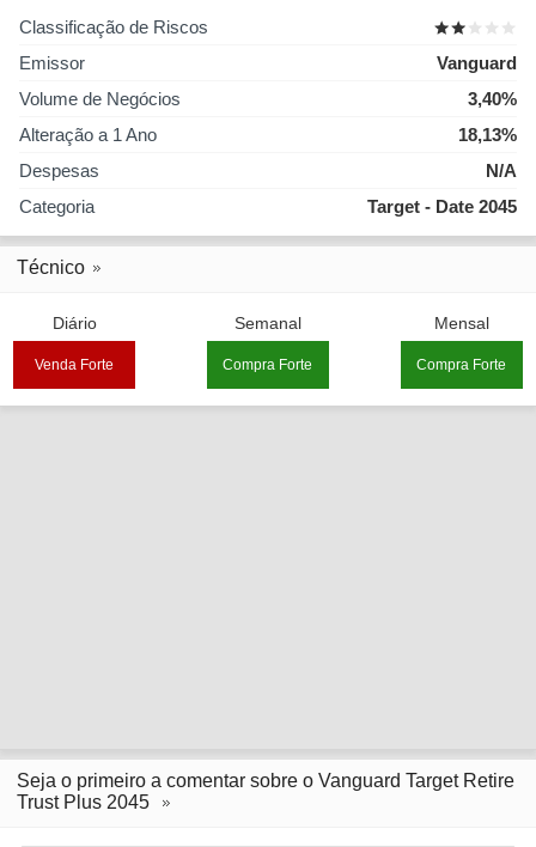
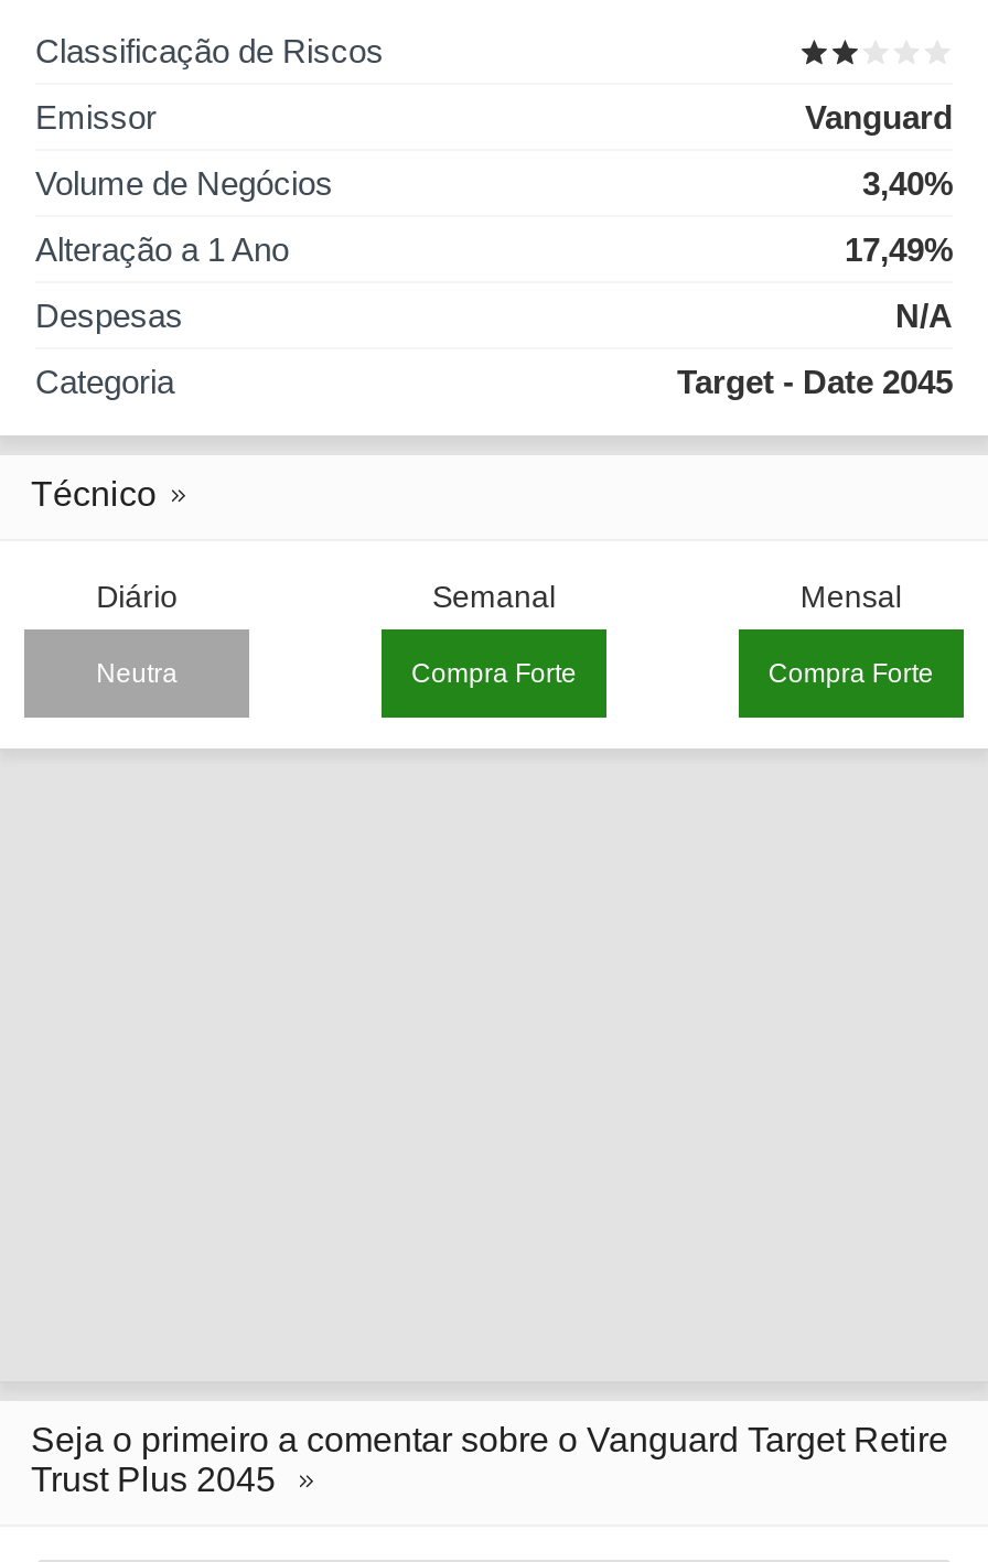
- 18,13%
+ 17,49%

- Venda Forte
+ Neutra
